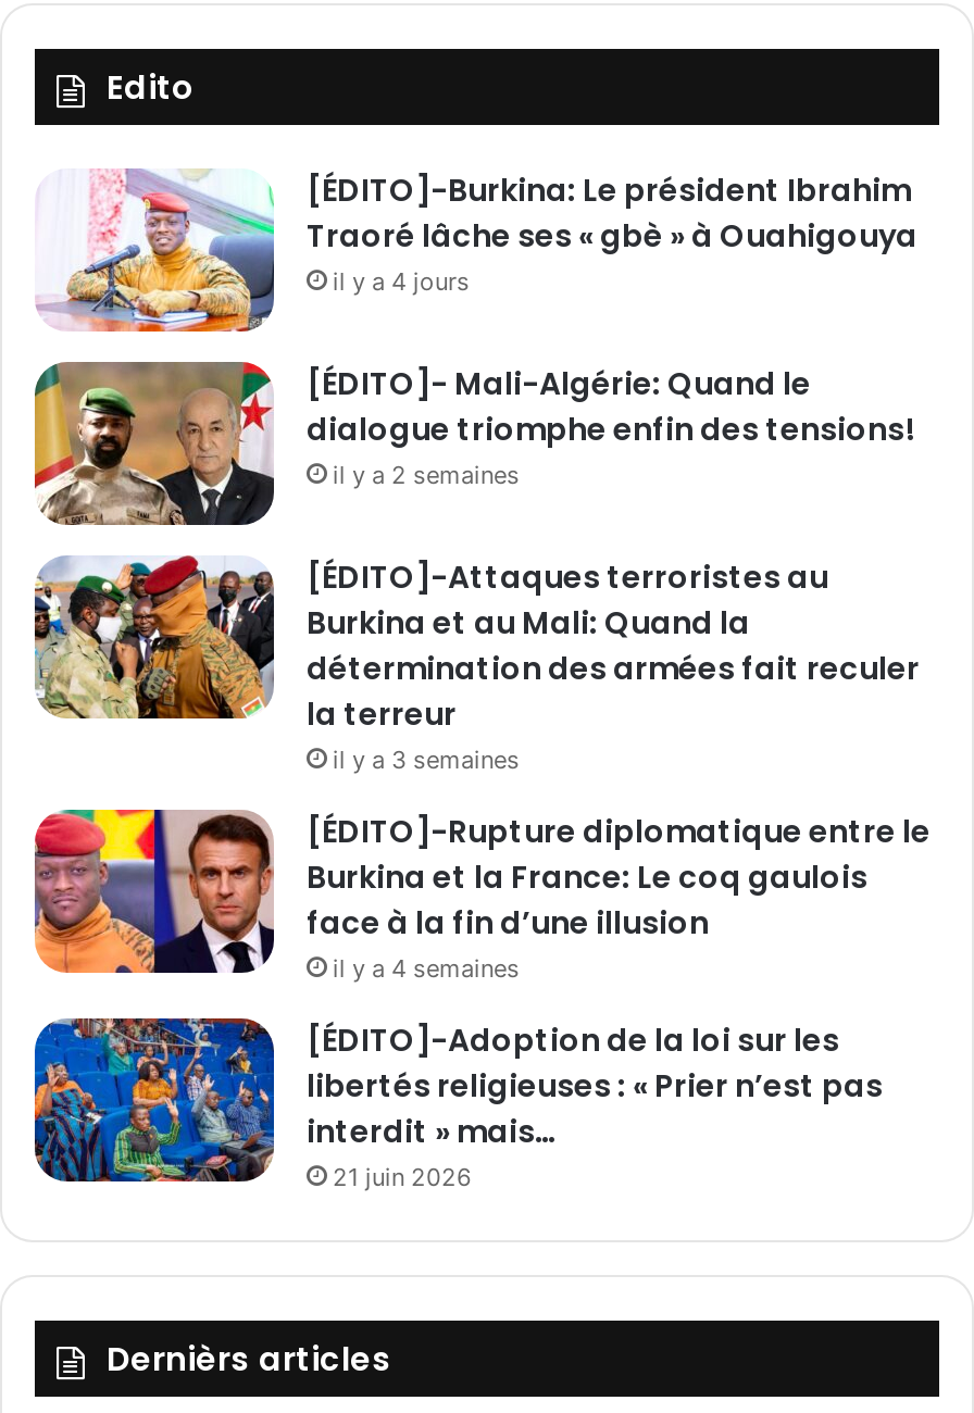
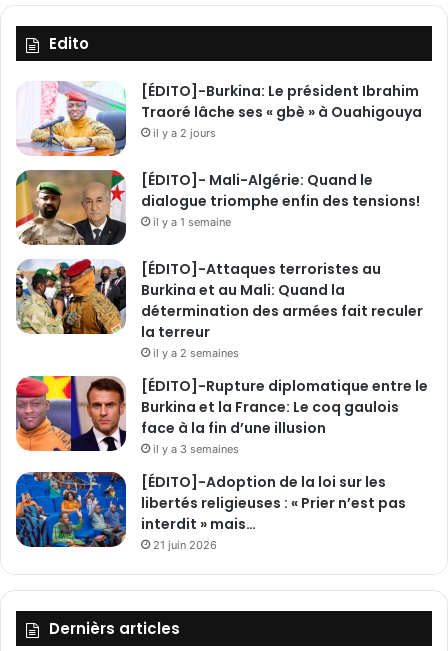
- il y a 4 jours
+ il y a 2 jours

moved down: il y a 2 semaines

+ il y a 1 semaine

moved down: il y a 3 semaines

- il y a 4 semaines
